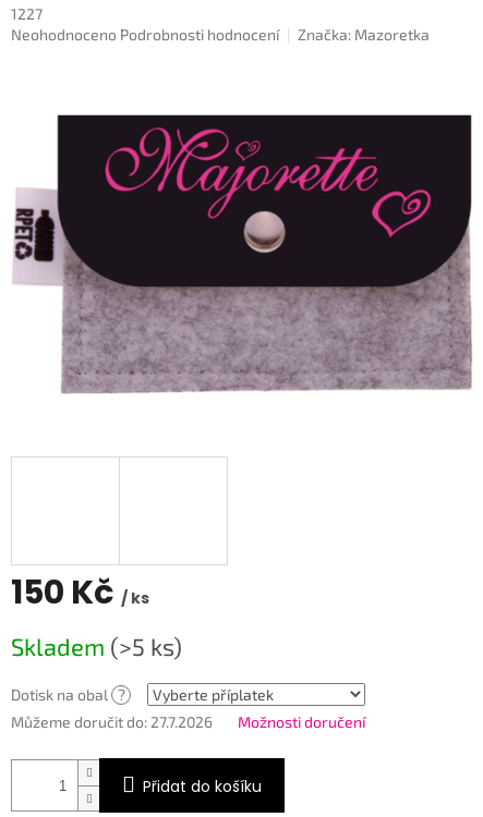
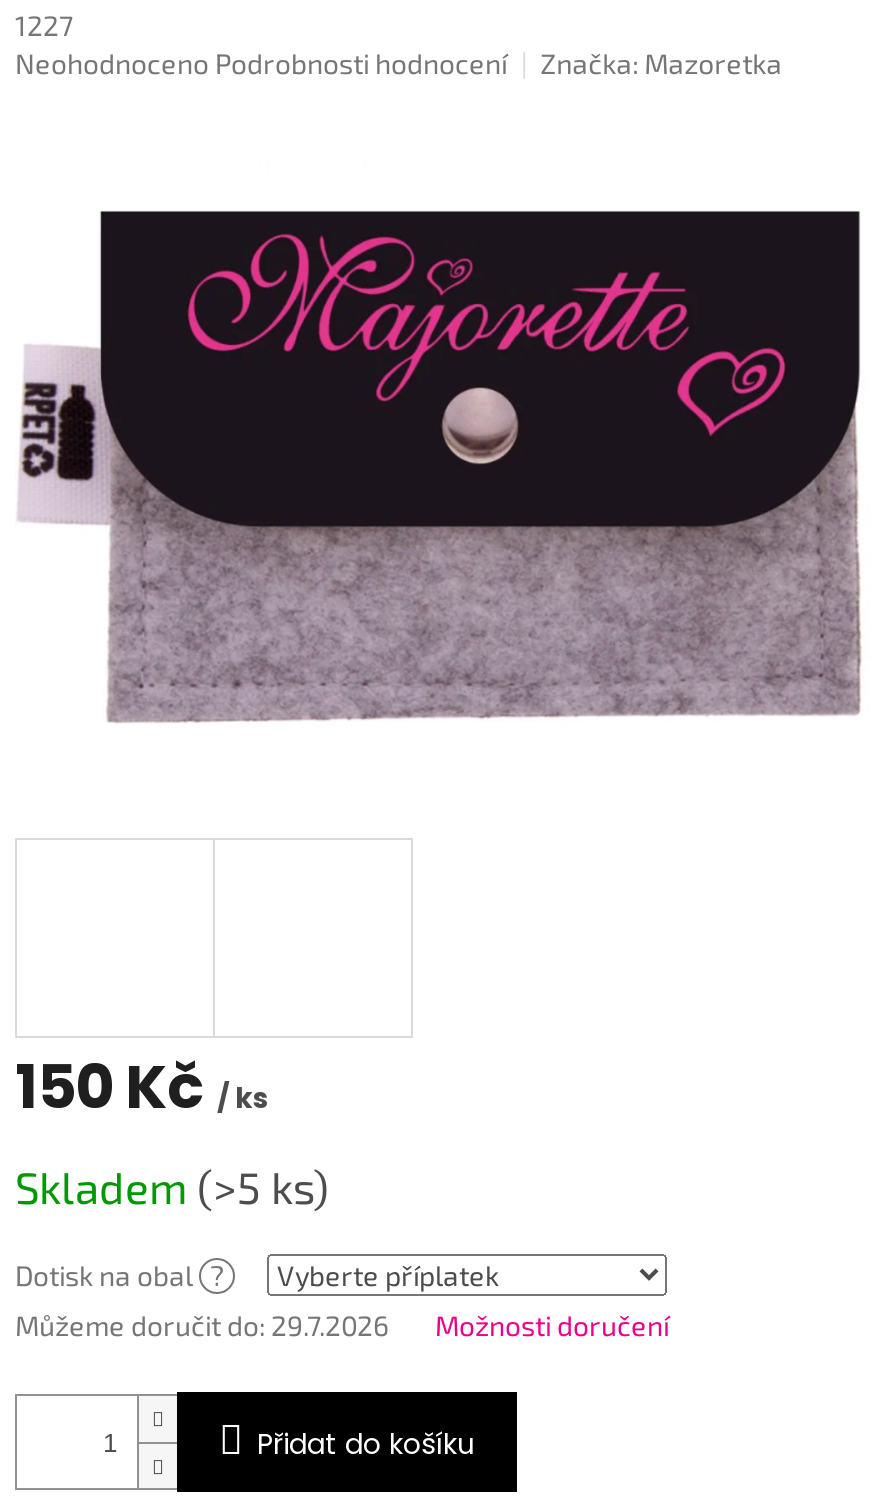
- Můžeme doručit do: 27.7.2026
+ Můžeme doručit do: 29.7.2026
